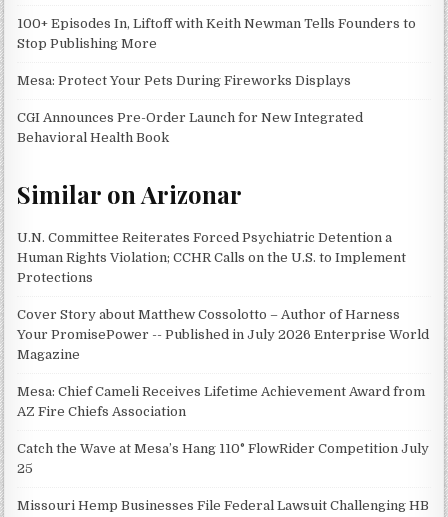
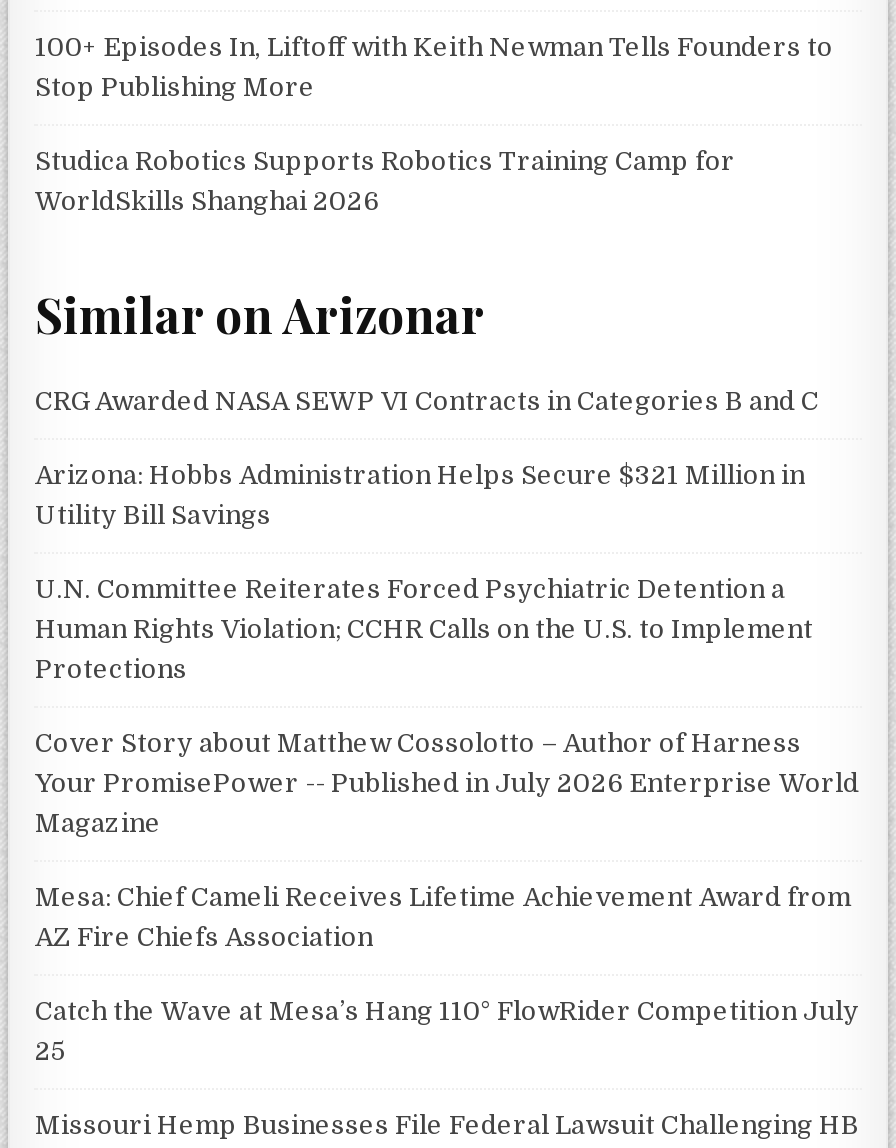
- Mesa: Protect Your Pets During Fireworks Displays
- CGI Announces Pre-Order Launch for New Integrated
- Behavioral Health Book
+ Studica Robotics Supports Robotics Training Camp for
+ WorldSkills Shanghai 2026

moved up: Similar on Arizonar

+ CRG Awarded NASA SEWP VI Contracts in Categories B and C
+ Arizona: Hobbs Administration Helps Secure $321 Million in
+ Utility Bill Savings
